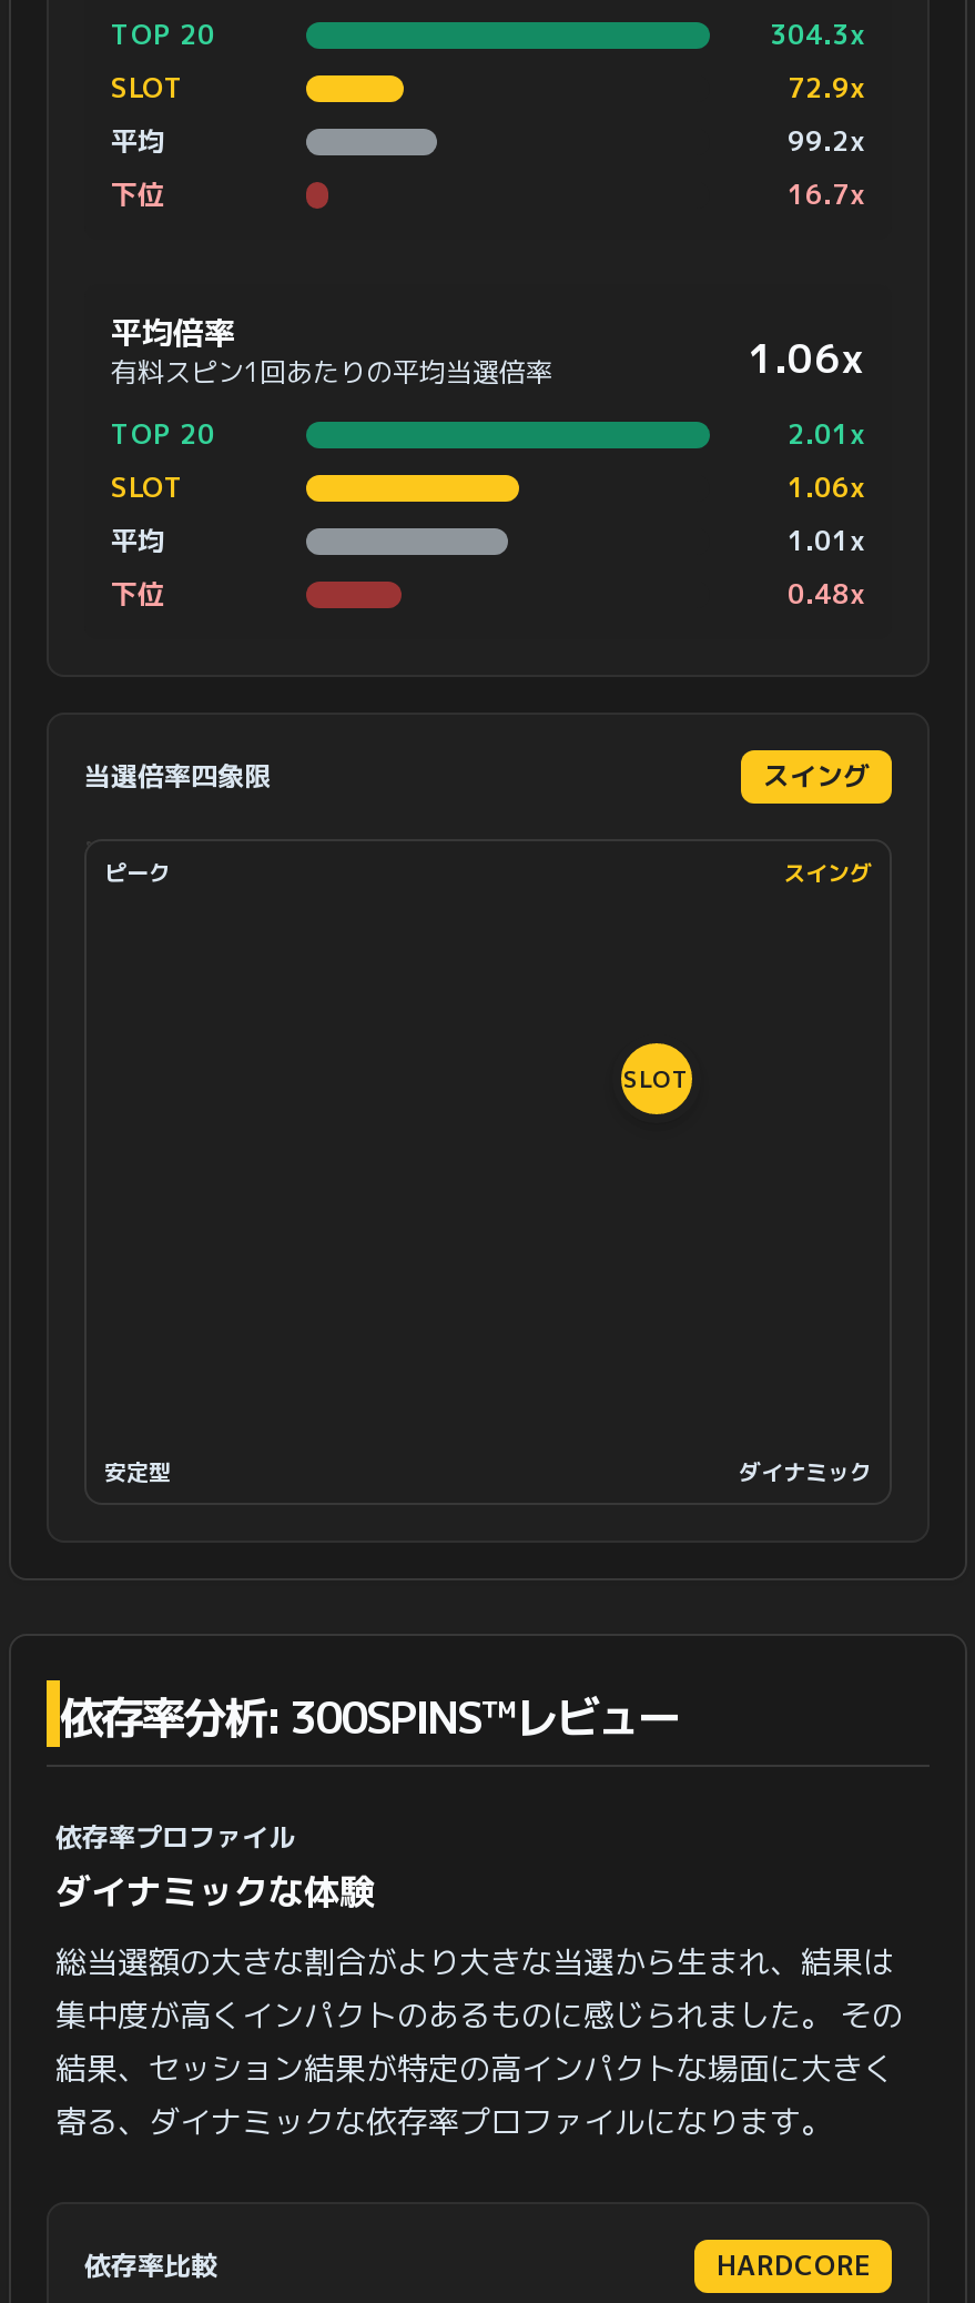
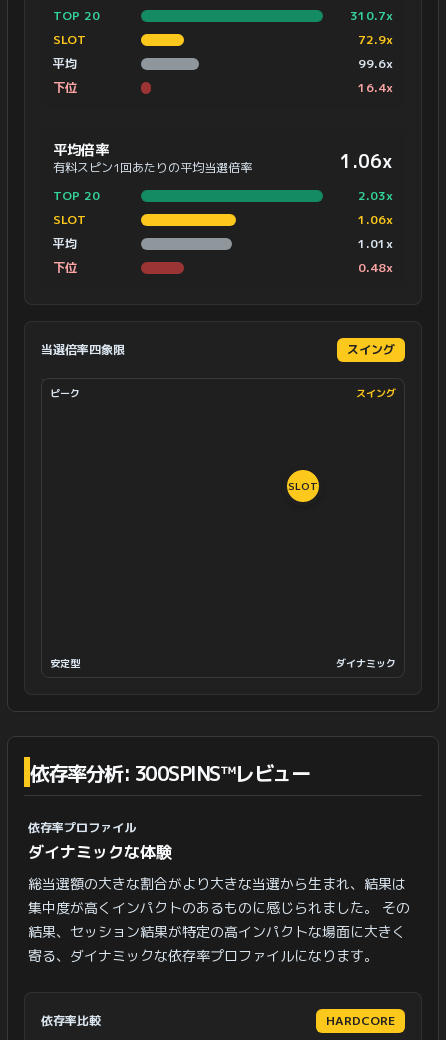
- 304.3x
+ 310.7x

- 99.2x
+ 99.6x

- 16.7x
+ 16.4x

- 2.01x
+ 2.03x
